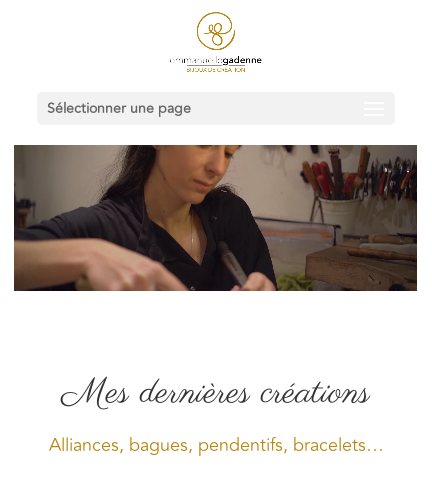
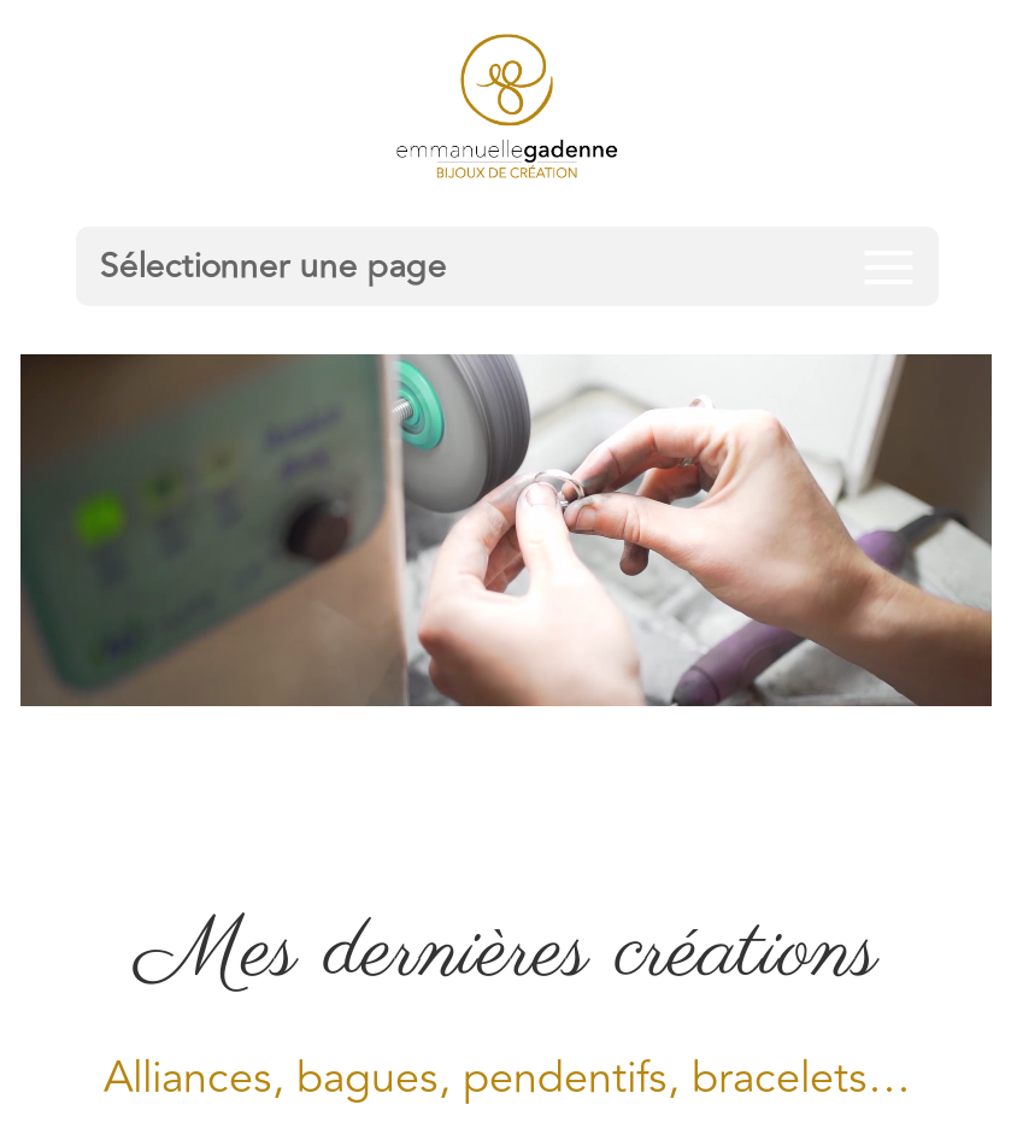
- [image]
+ [image]
